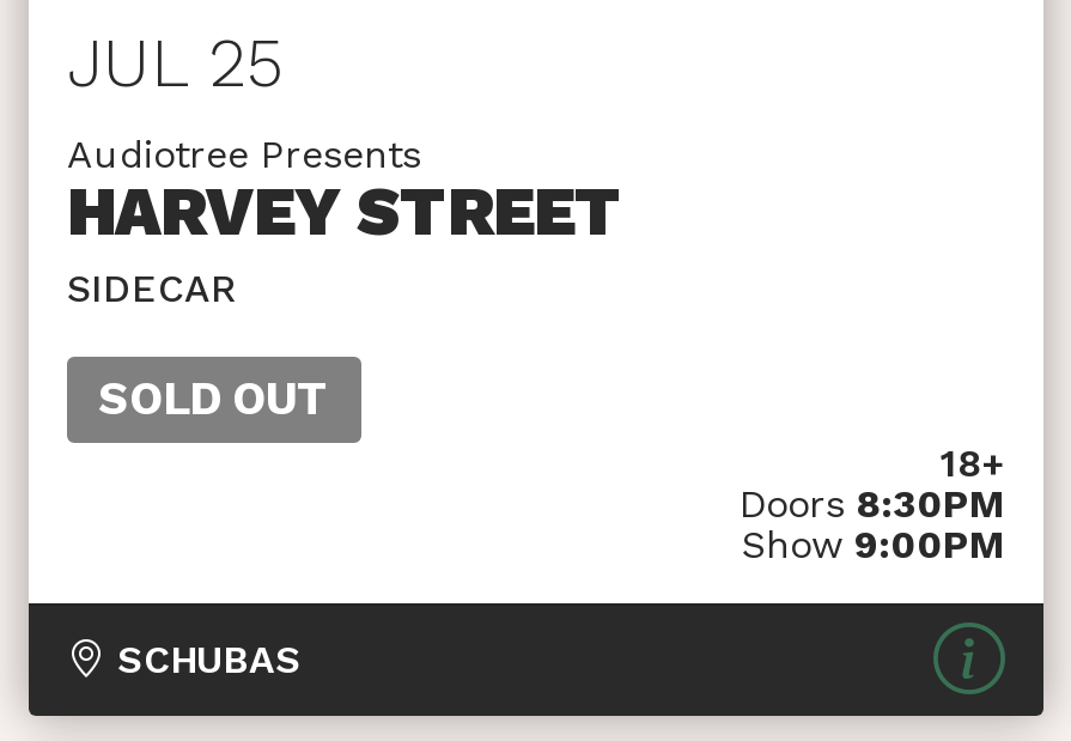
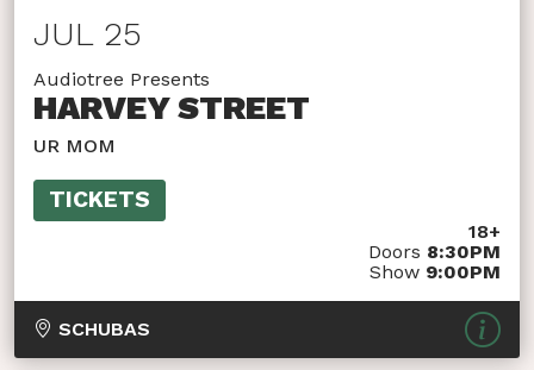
- SIDECAR
+ UR MOM

- SOLD OUT
+ TICKETS
